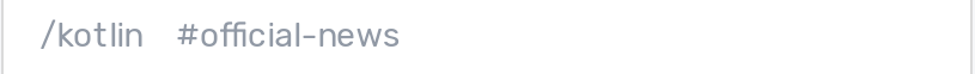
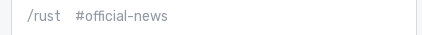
- /kotlin
+ /rust
